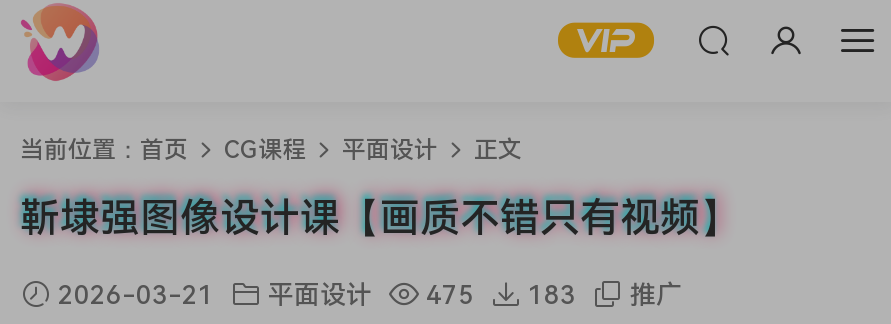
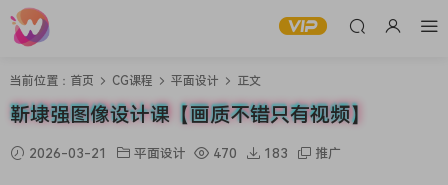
- 2026-03-21 平面设计 475 183 推广
+ 2026-03-21 平面设计 470 183 推广
